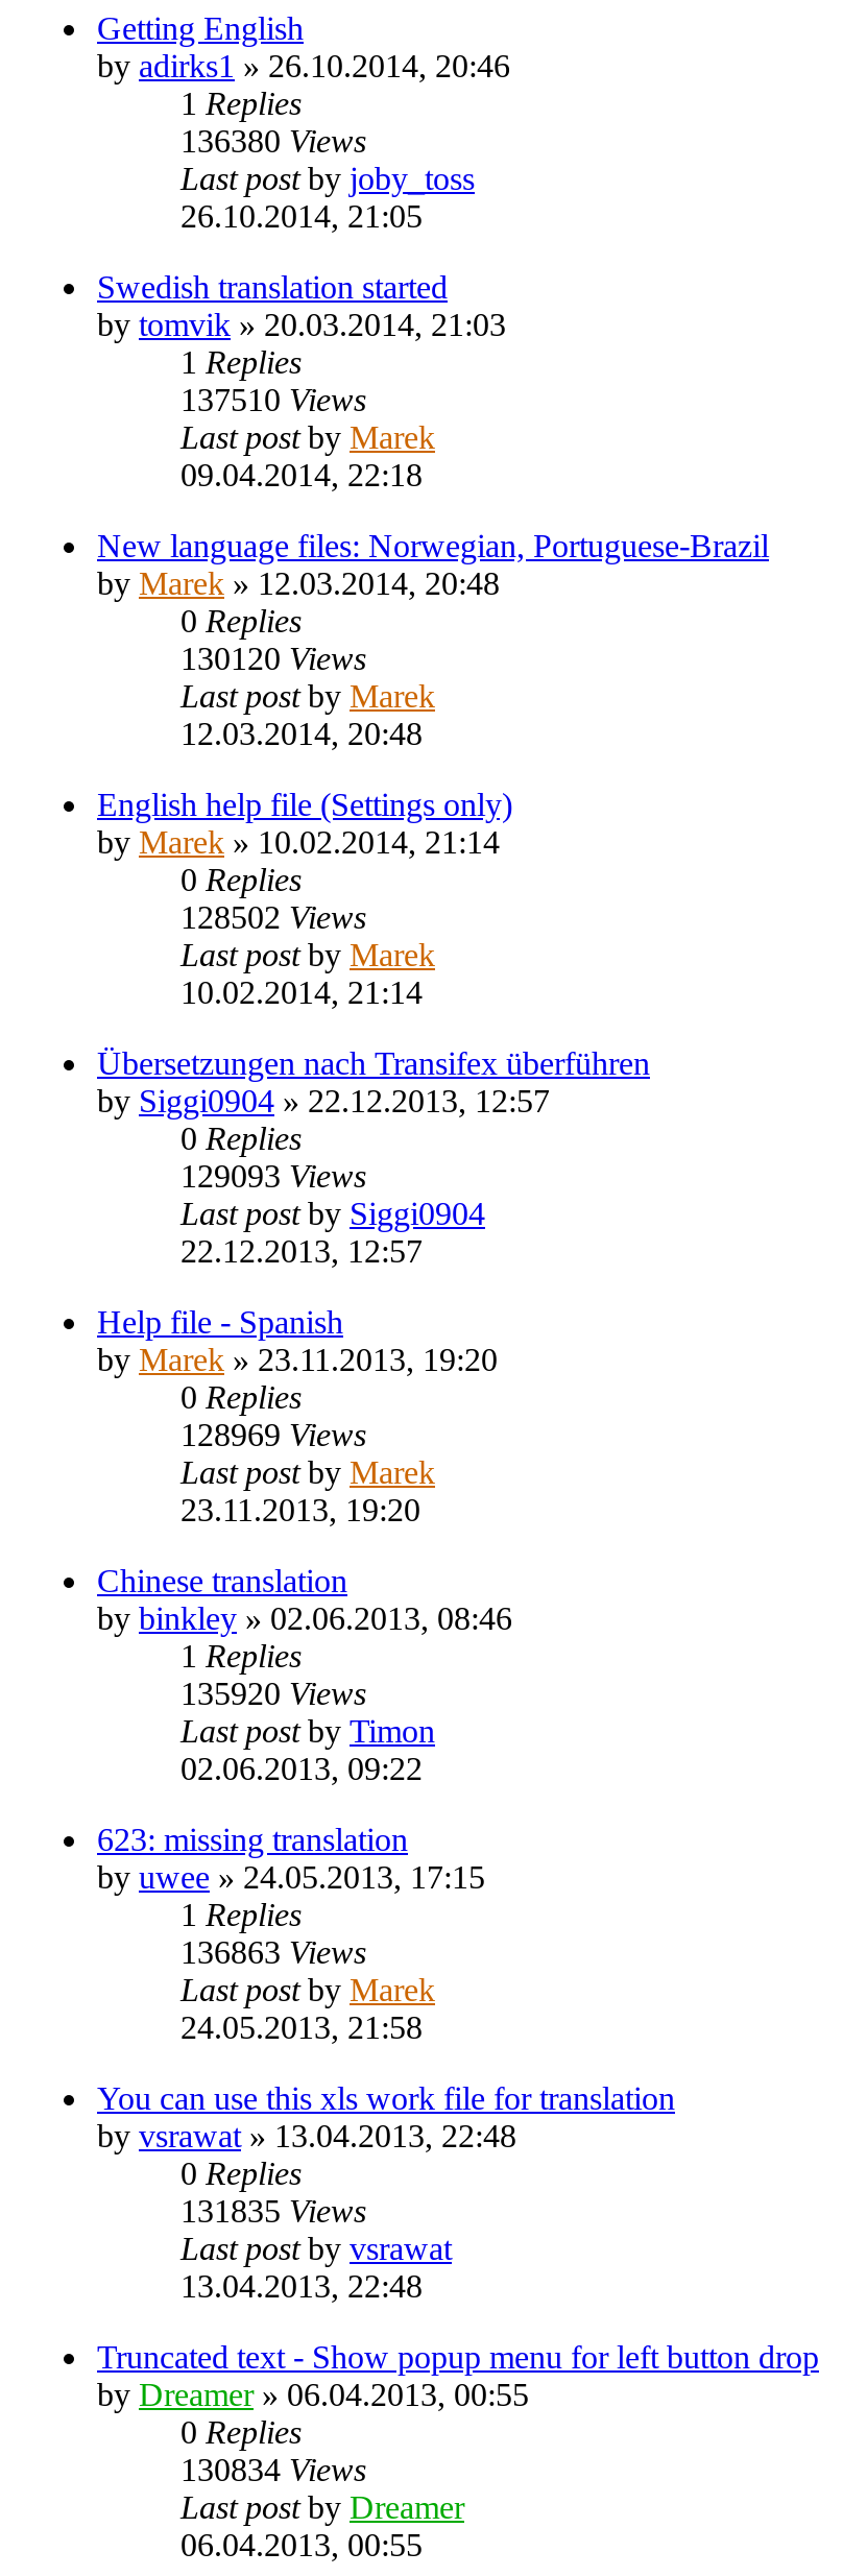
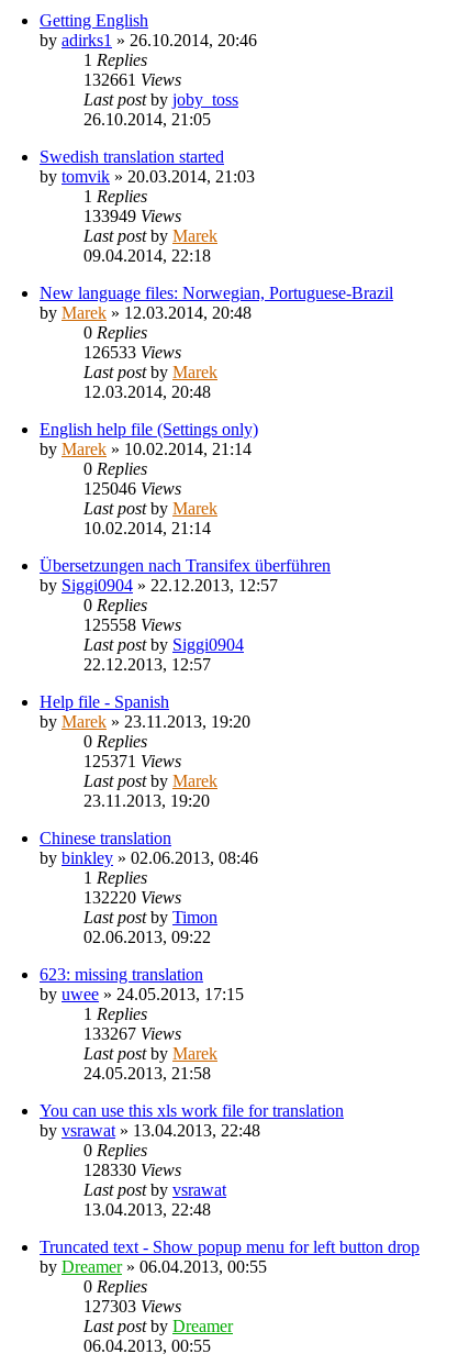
- 136380 Views
+ 132661 Views

- 137510 Views
+ 133949 Views

- 130120 Views
+ 126533 Views

- 128502 Views
+ 125046 Views

- 129093 Views
+ 125558 Views

- 128969 Views
+ 125371 Views

- 135920 Views
+ 132220 Views

- 136863 Views
+ 133267 Views

- 131835 Views
+ 128330 Views

- 130834 Views
+ 127303 Views
